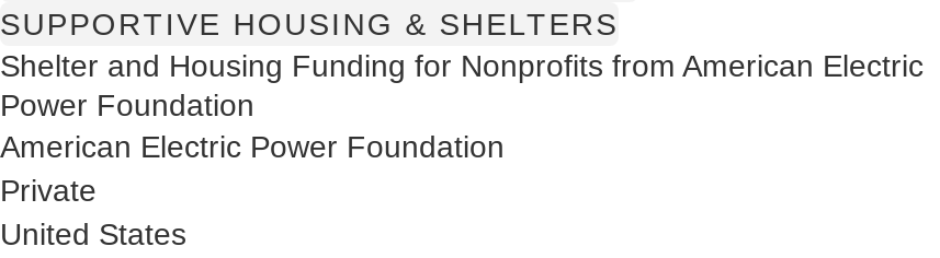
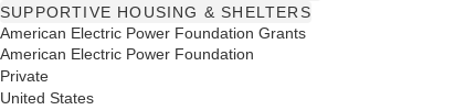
- Shelter and Housing Funding for Nonprofits from American Electric
- Power Foundation
+ American Electric Power Foundation Grants
